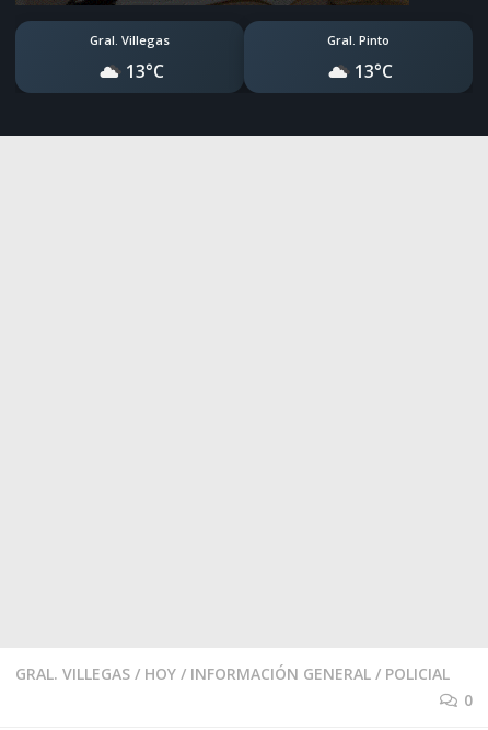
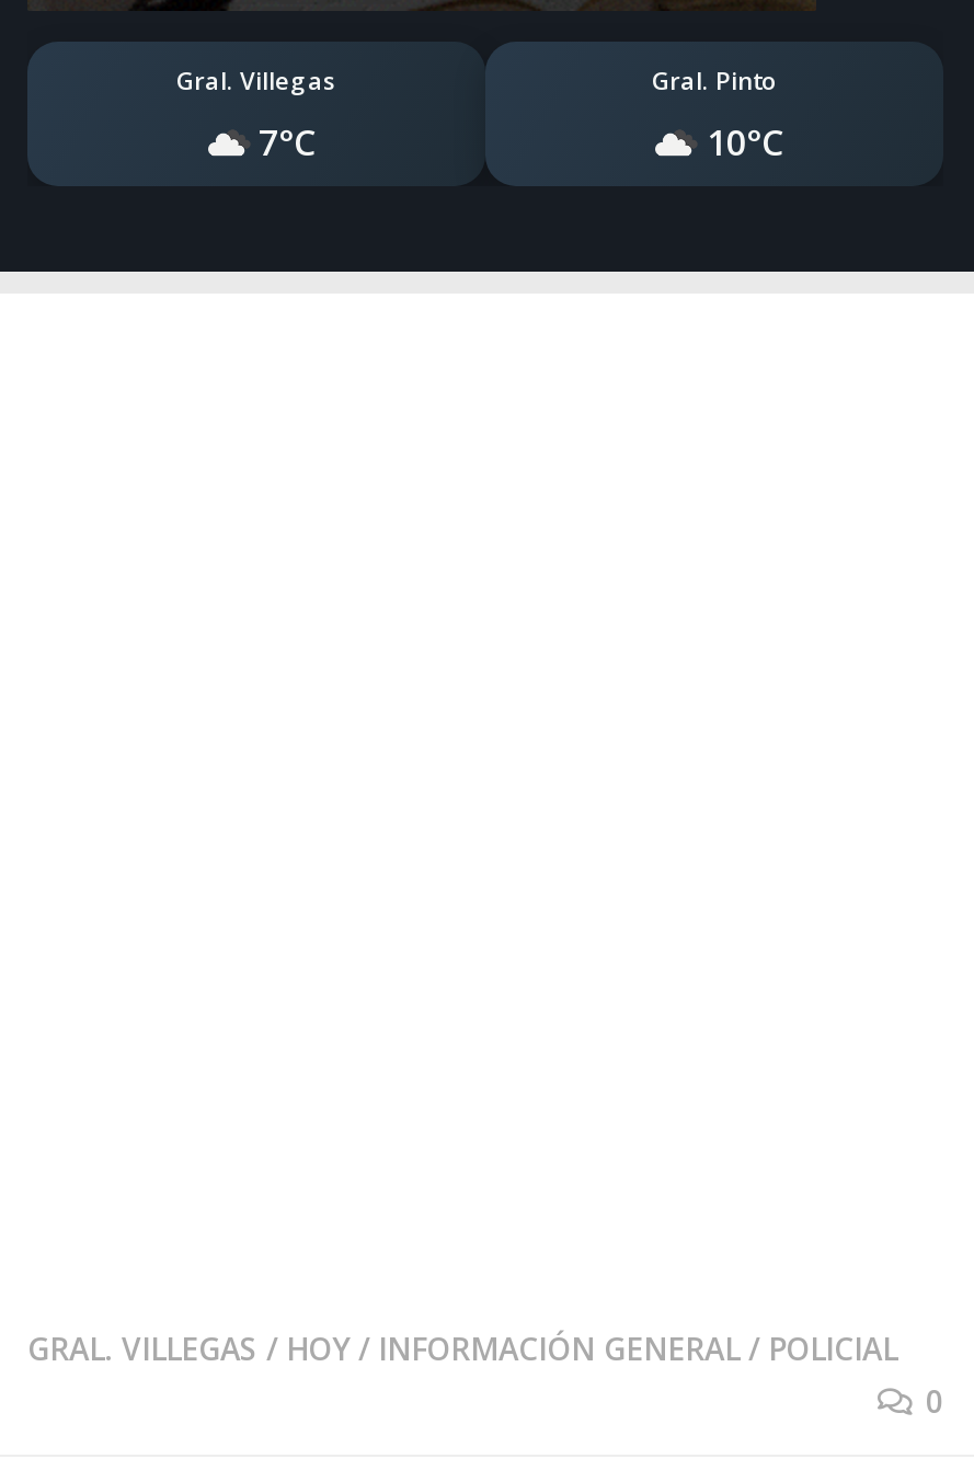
- 13°C
+ 7°C

- 13°C
+ 10°C
